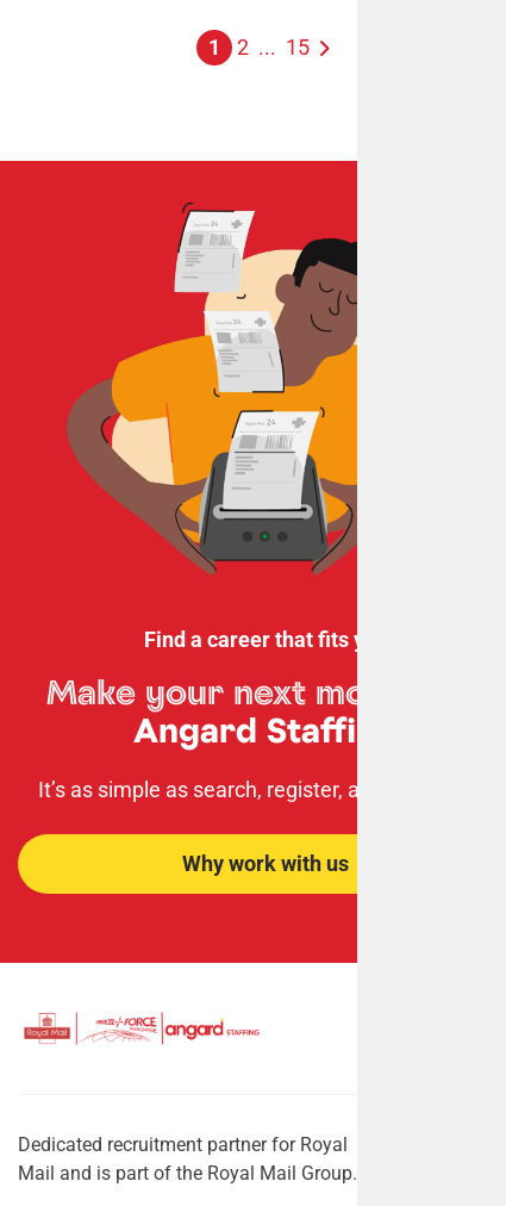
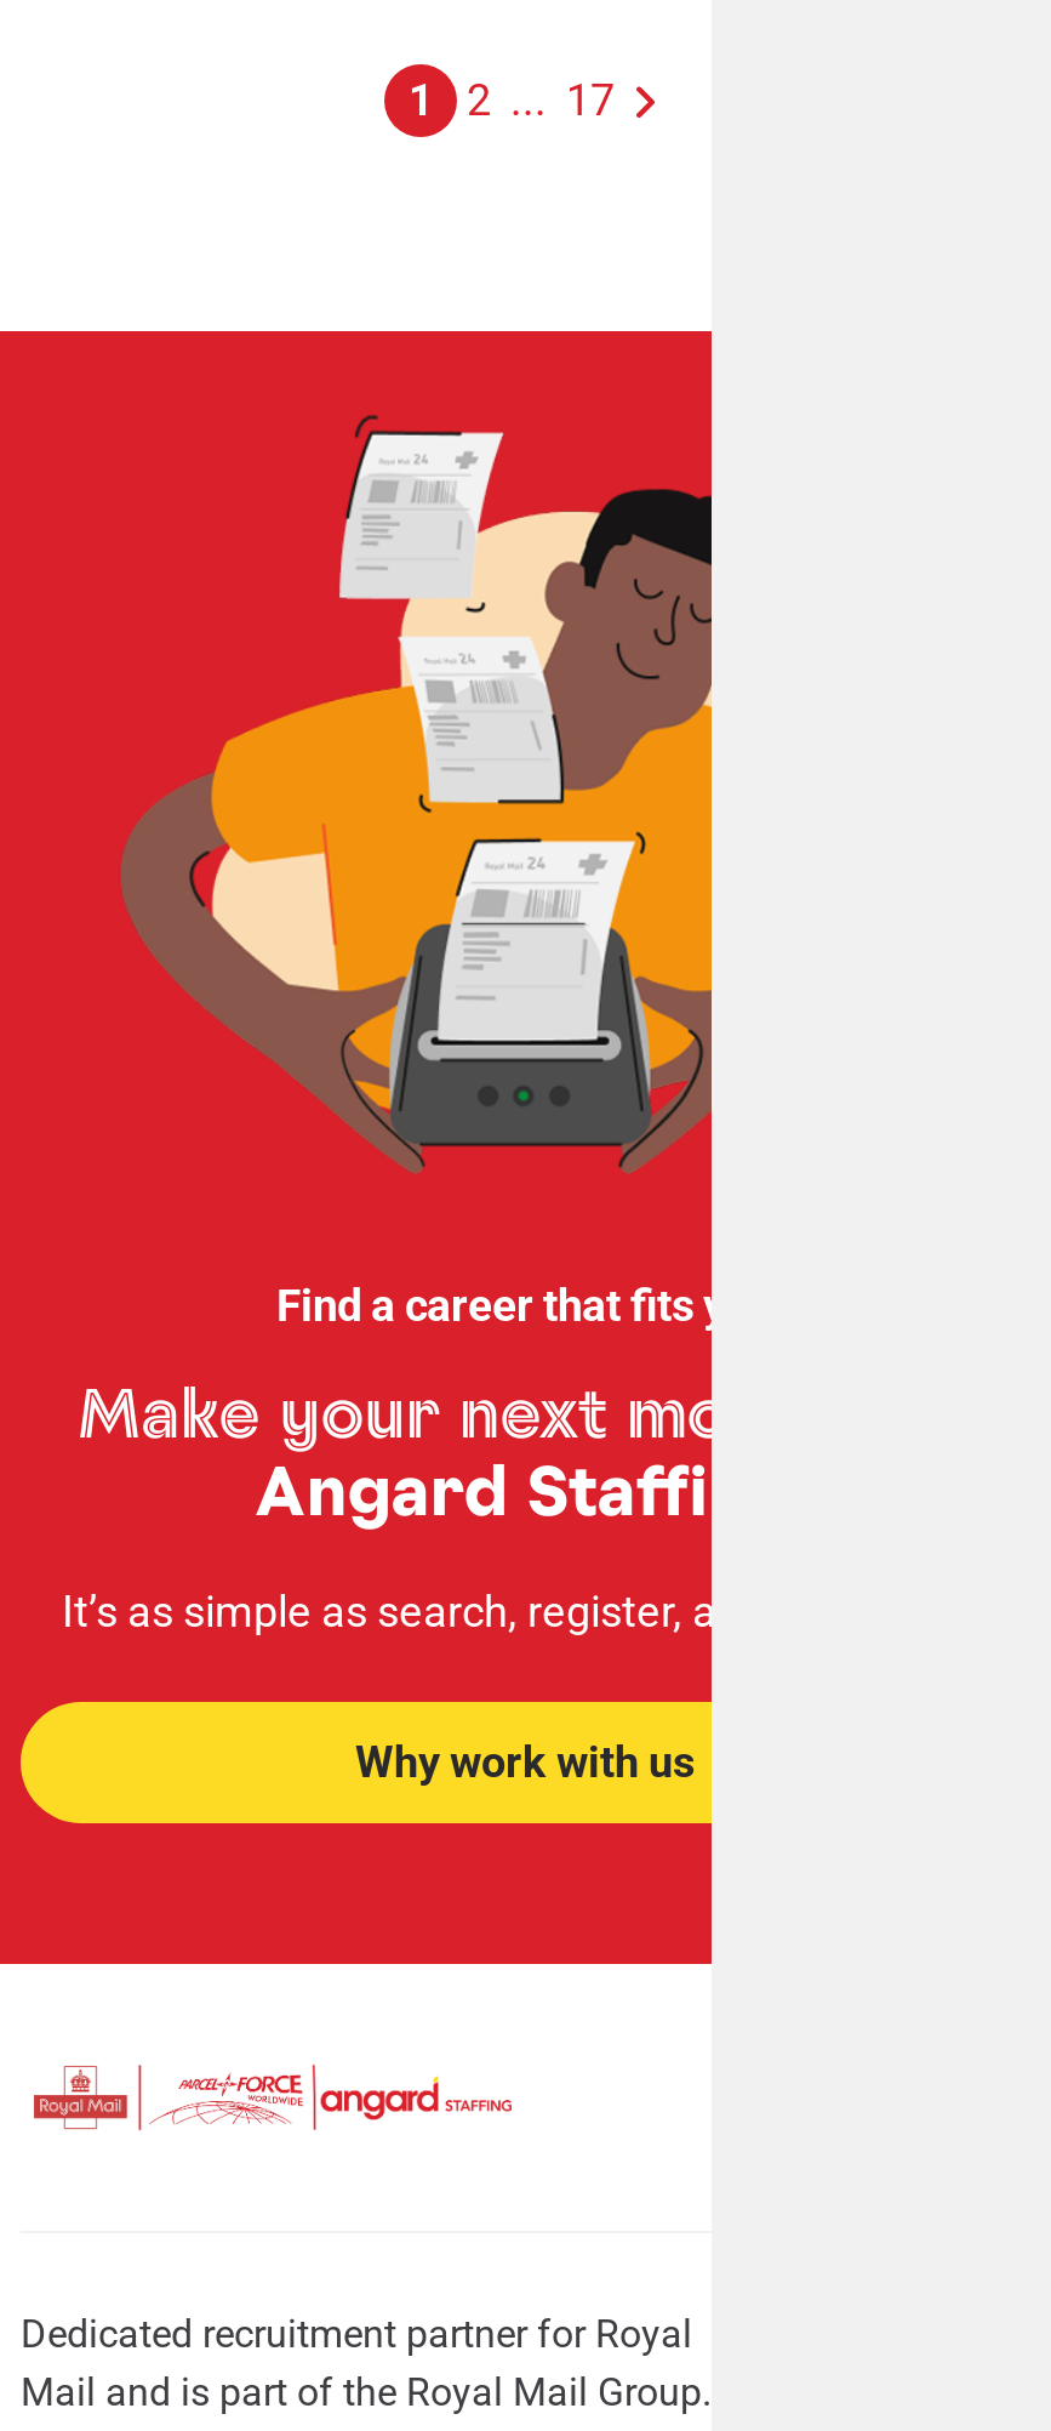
- 1 2 ... 15
+ 1 2 ... 17
